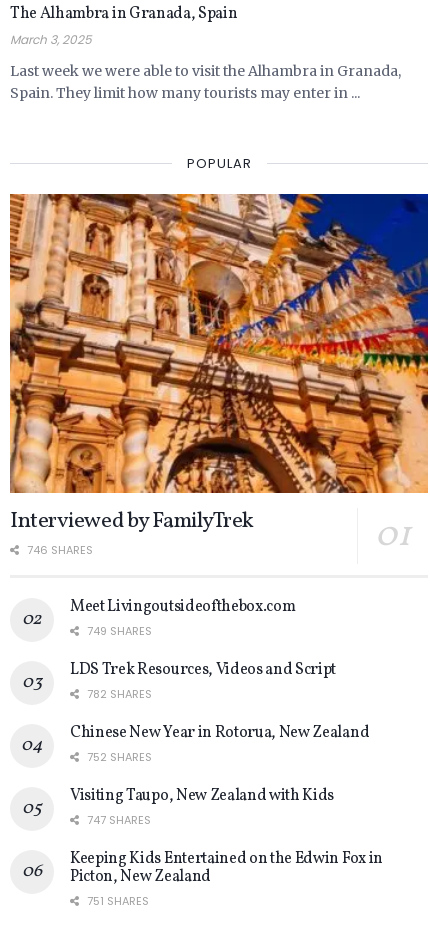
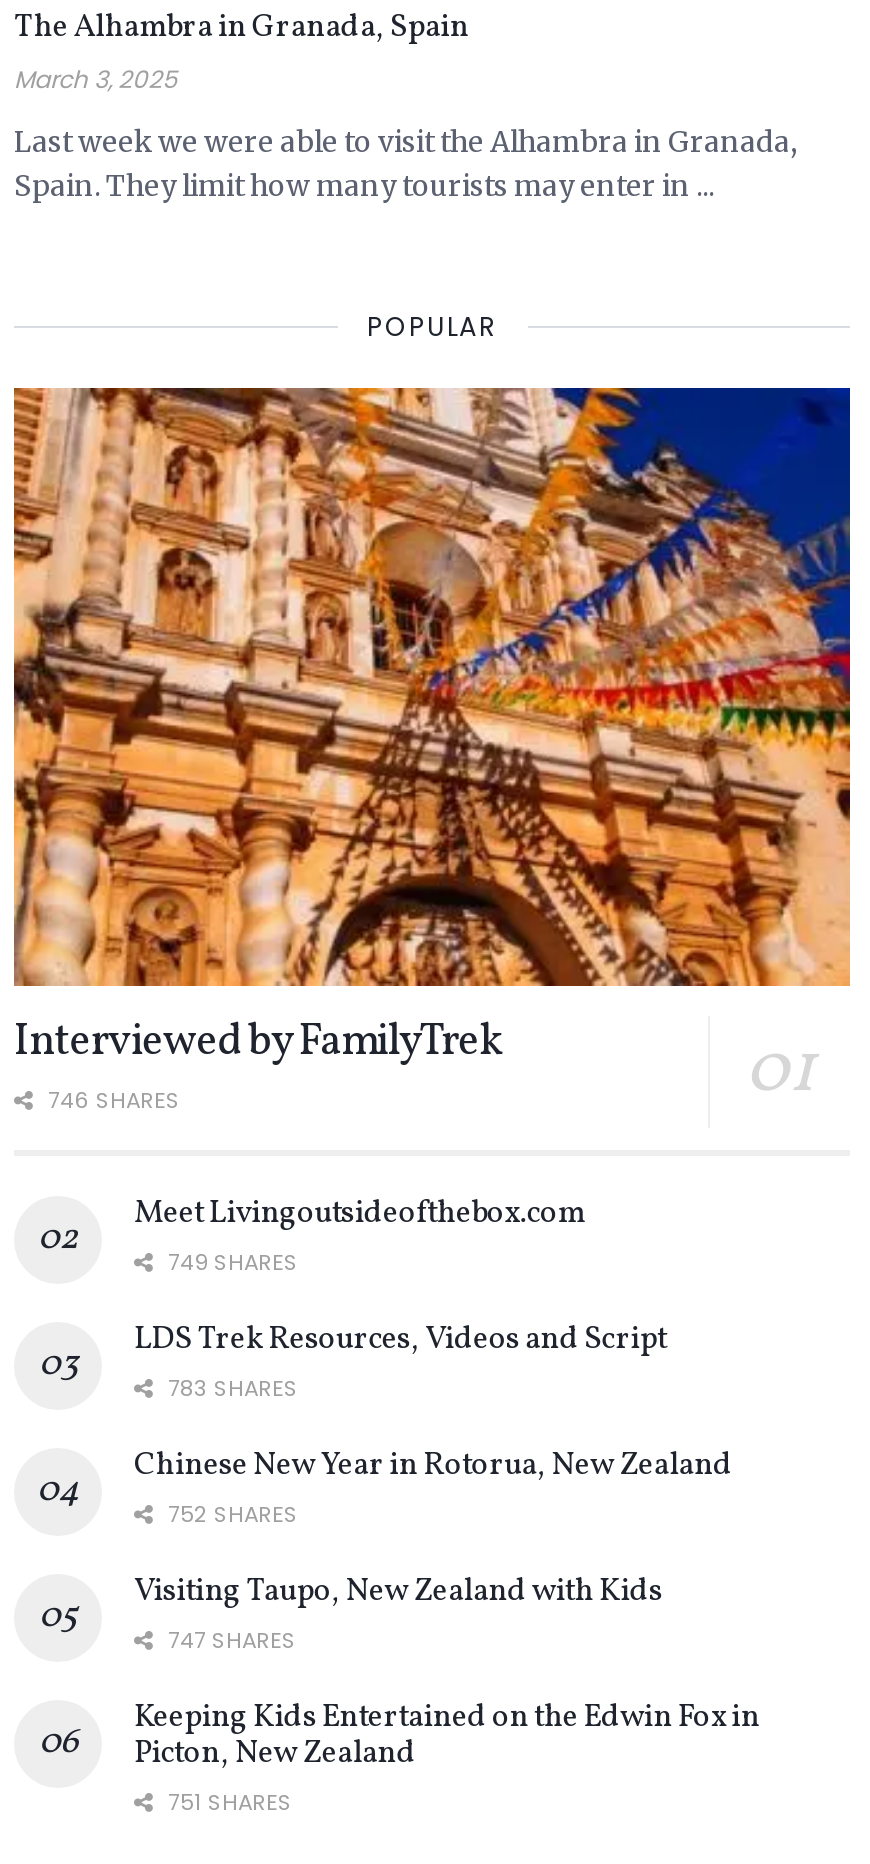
- 782 SHARES
+ 783 SHARES
